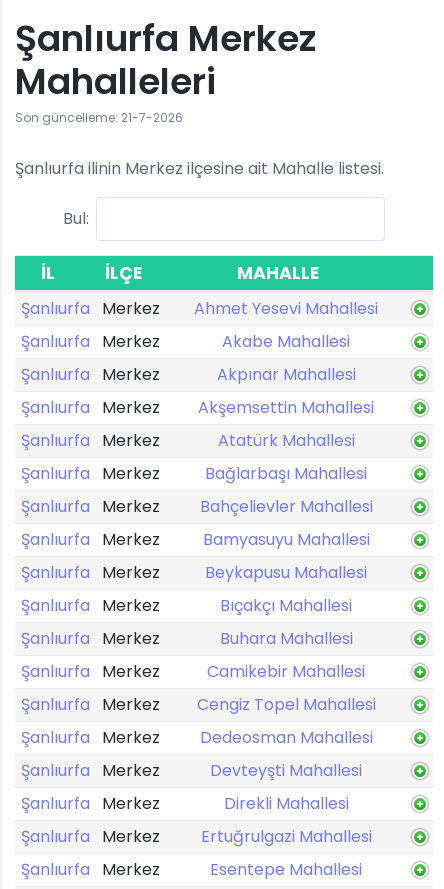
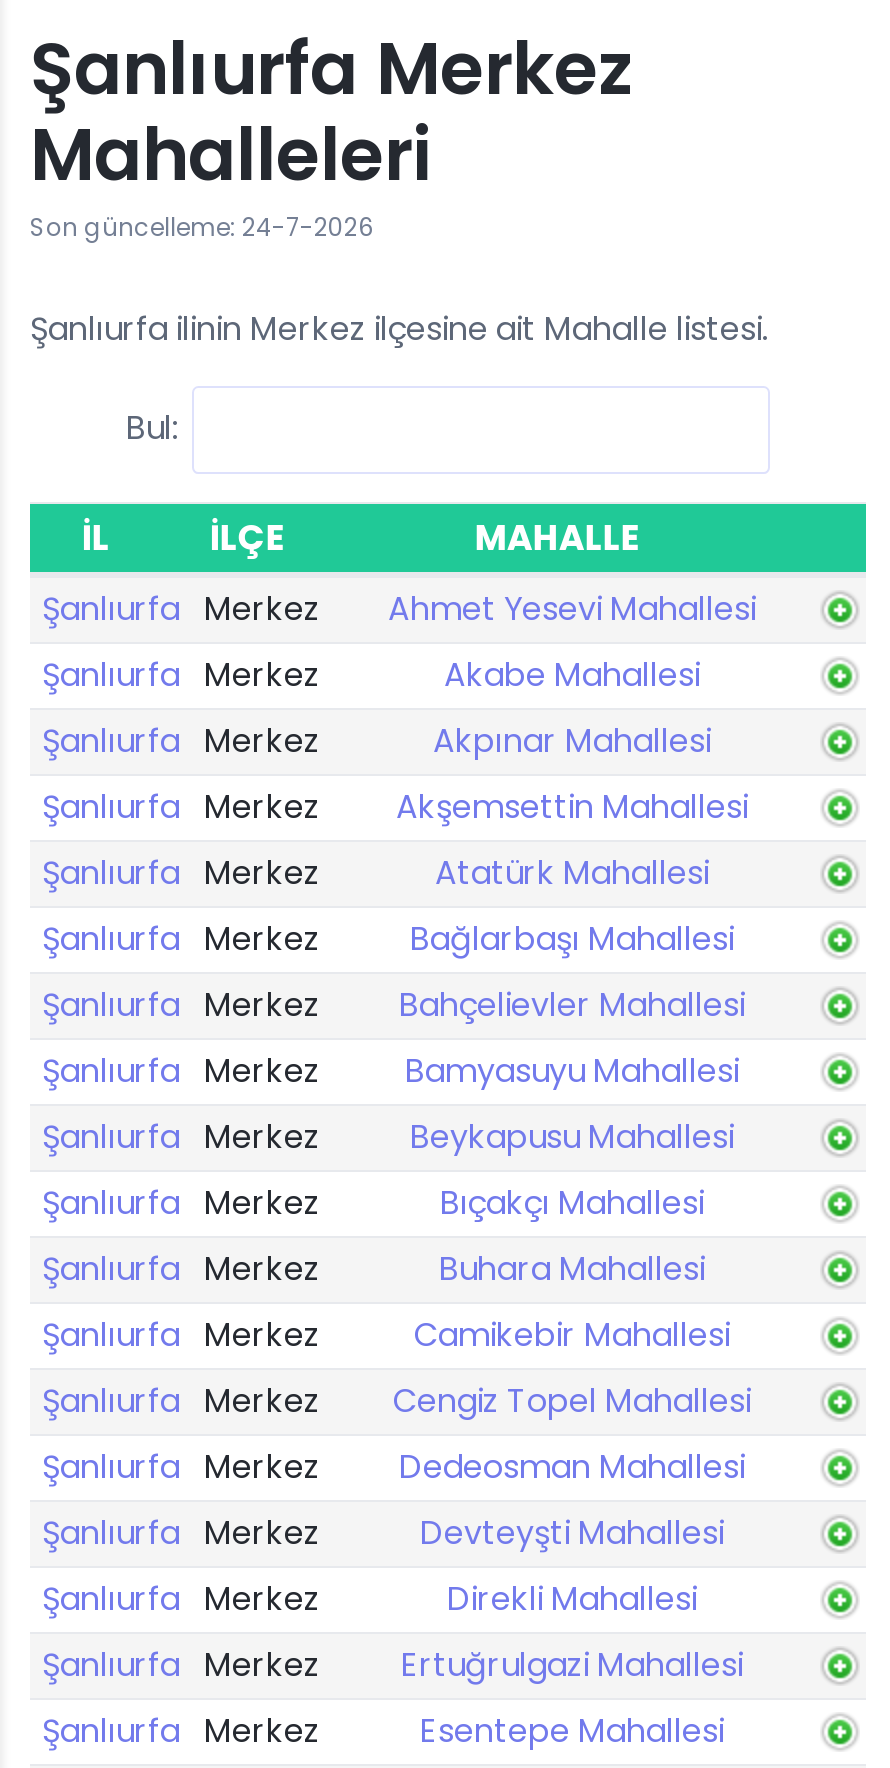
- Son güncelleme: 21-7-2026
+ Son güncelleme: 24-7-2026
